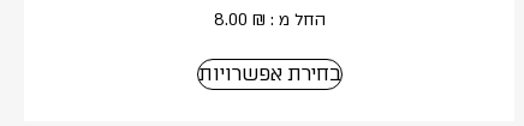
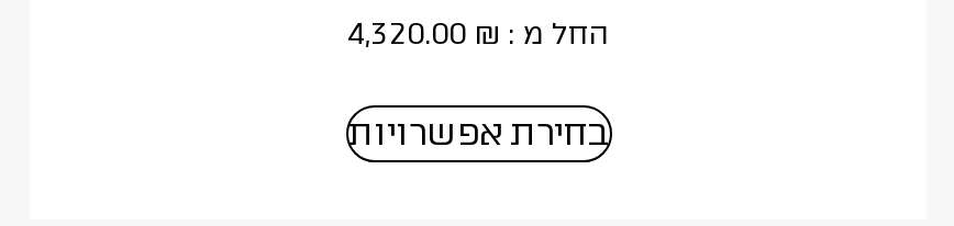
- החל מ : 8.00 ₪
+ החל מ : 4,320.00 ₪
